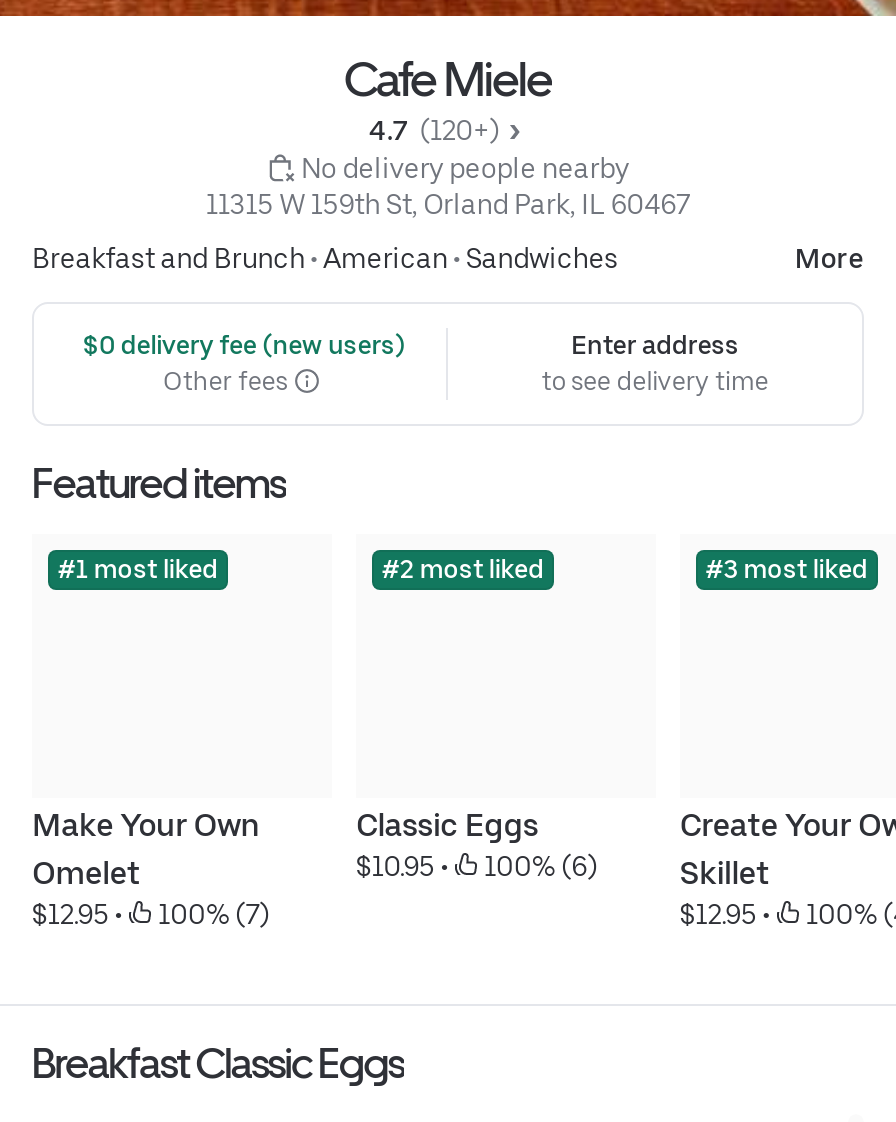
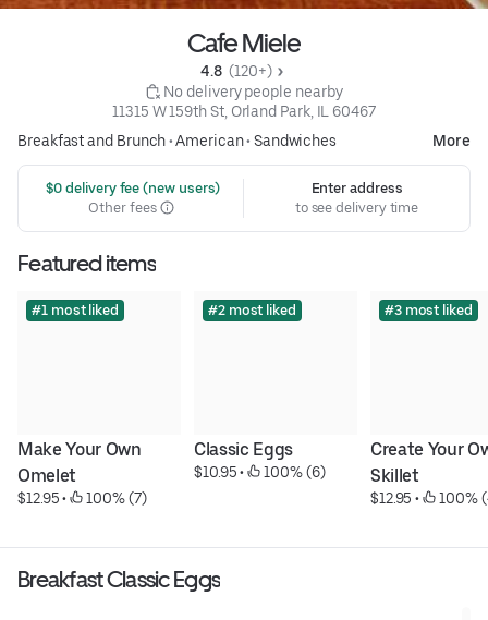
- 4.7 (120+)
+ 4.8 (120+)
